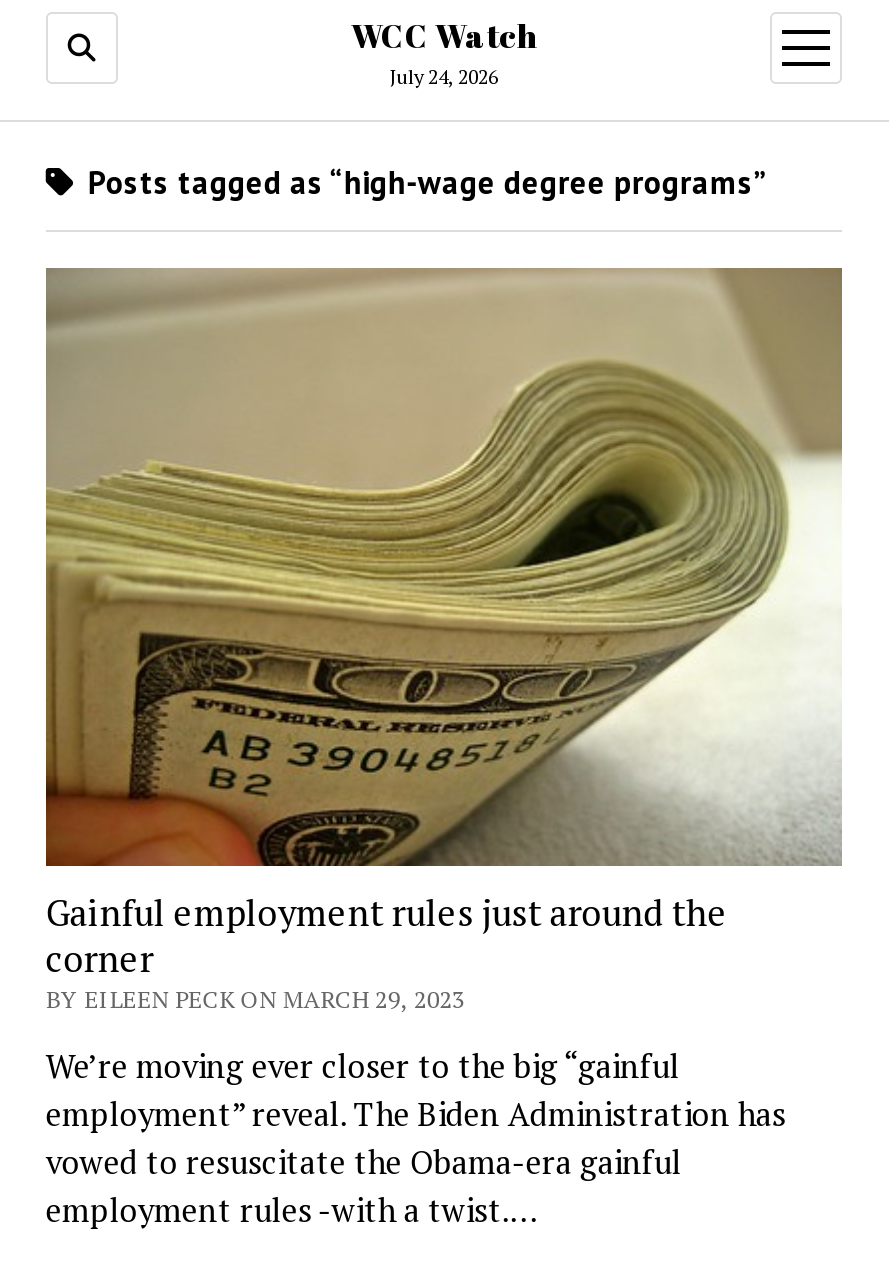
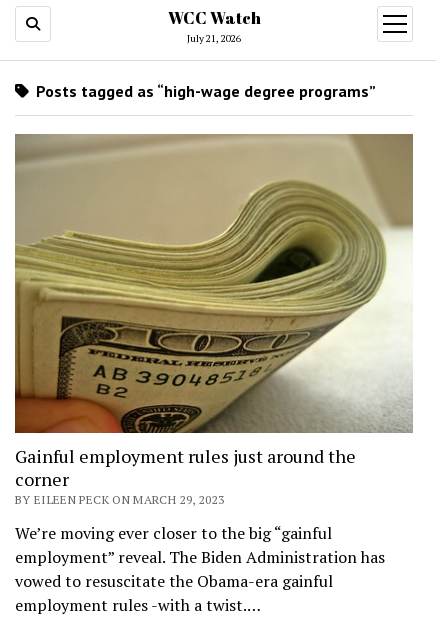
- July 24, 2026
+ July 21, 2026
